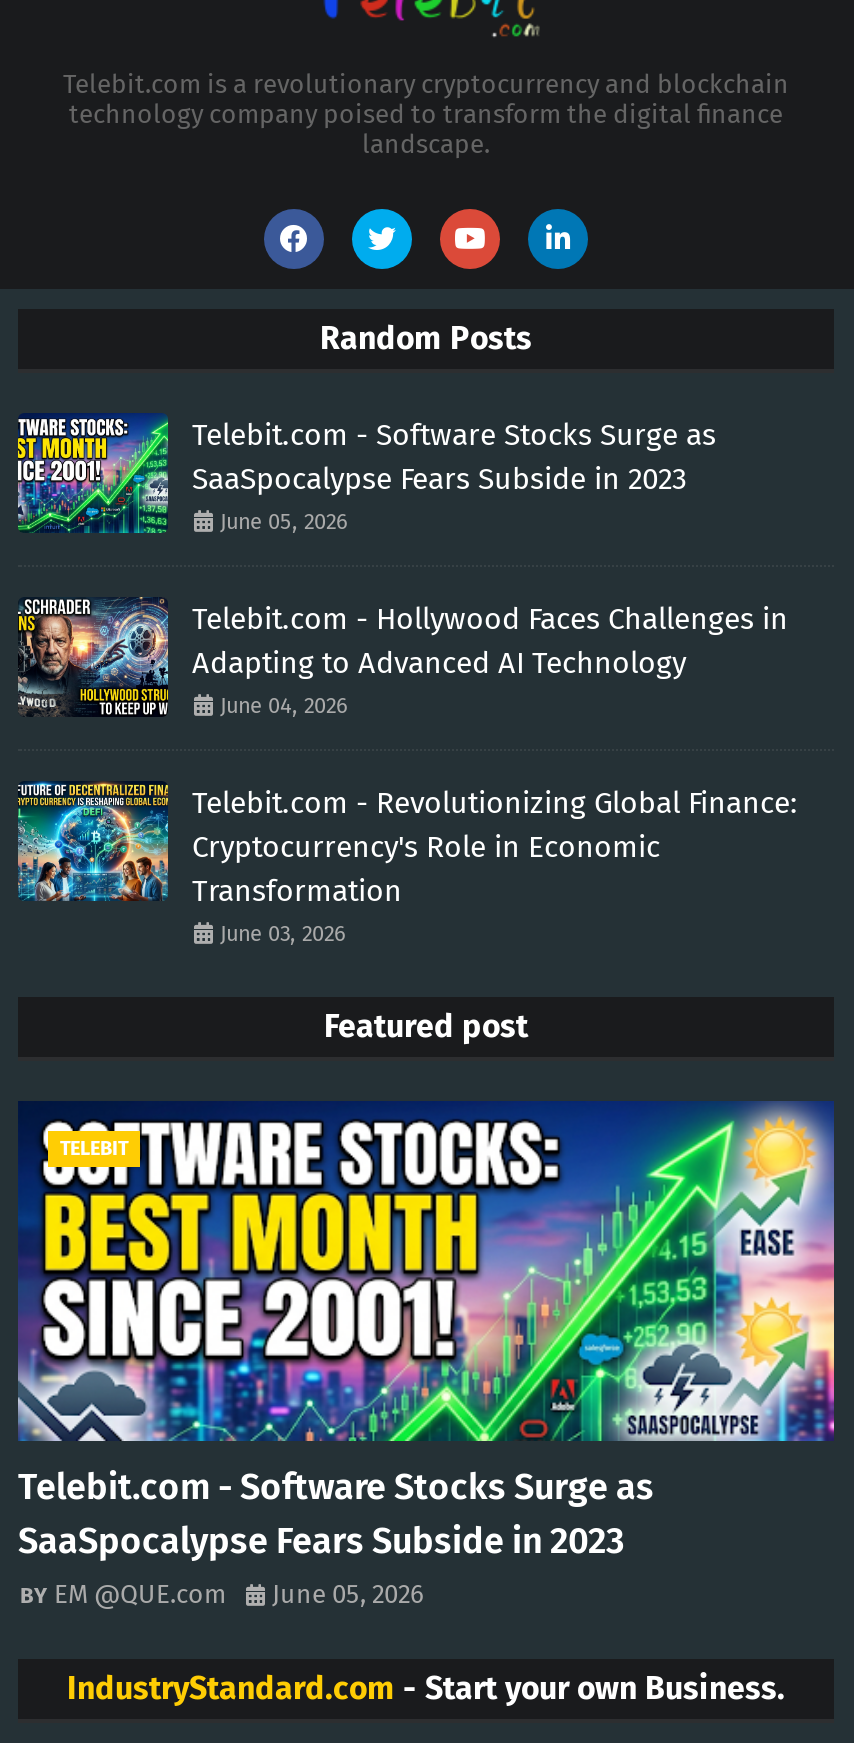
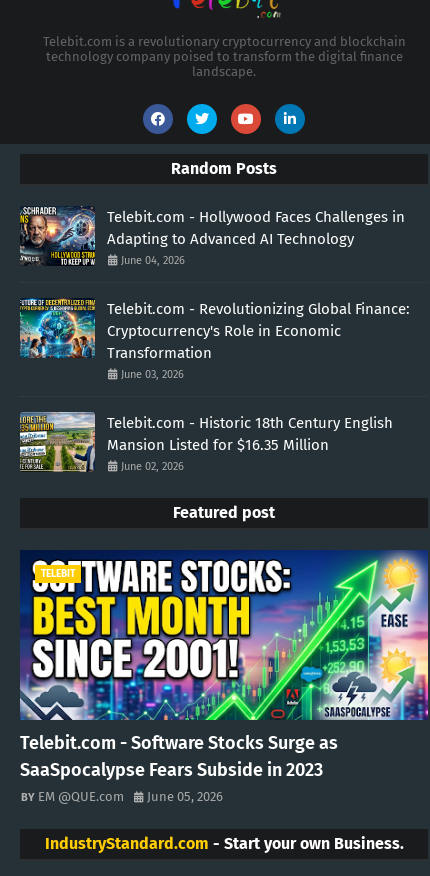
- [image]
- Telebit.com - Software Stocks Surge as
- SaaSpocalypse Fears Subside in 2023
- June 05, 2026

moved up: [image] | Telebit.com - Hollywood Faces Challenges in | Adapting to Advanced AI Technology | June 04, 2026 | Telebit.com - Revolutionizing Global Finance: | Cryptocurrency's Role in Economic | Transformation | June 03, 2026

+ [image]
+ Telebit.com - Historic 18th Century English
+ Mansion Listed for $16.35 Million
+ June 02, 2026
